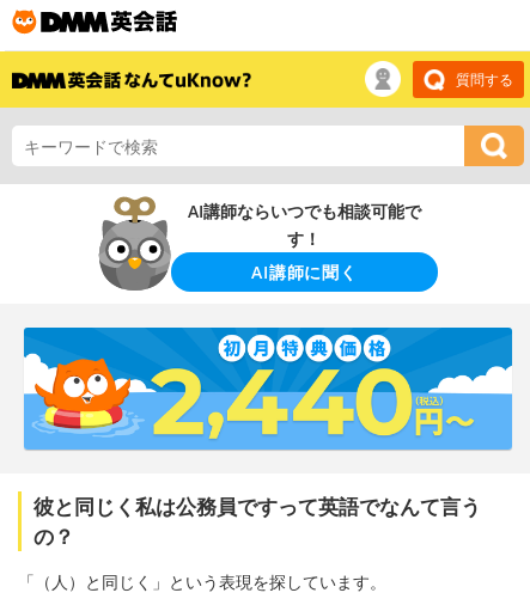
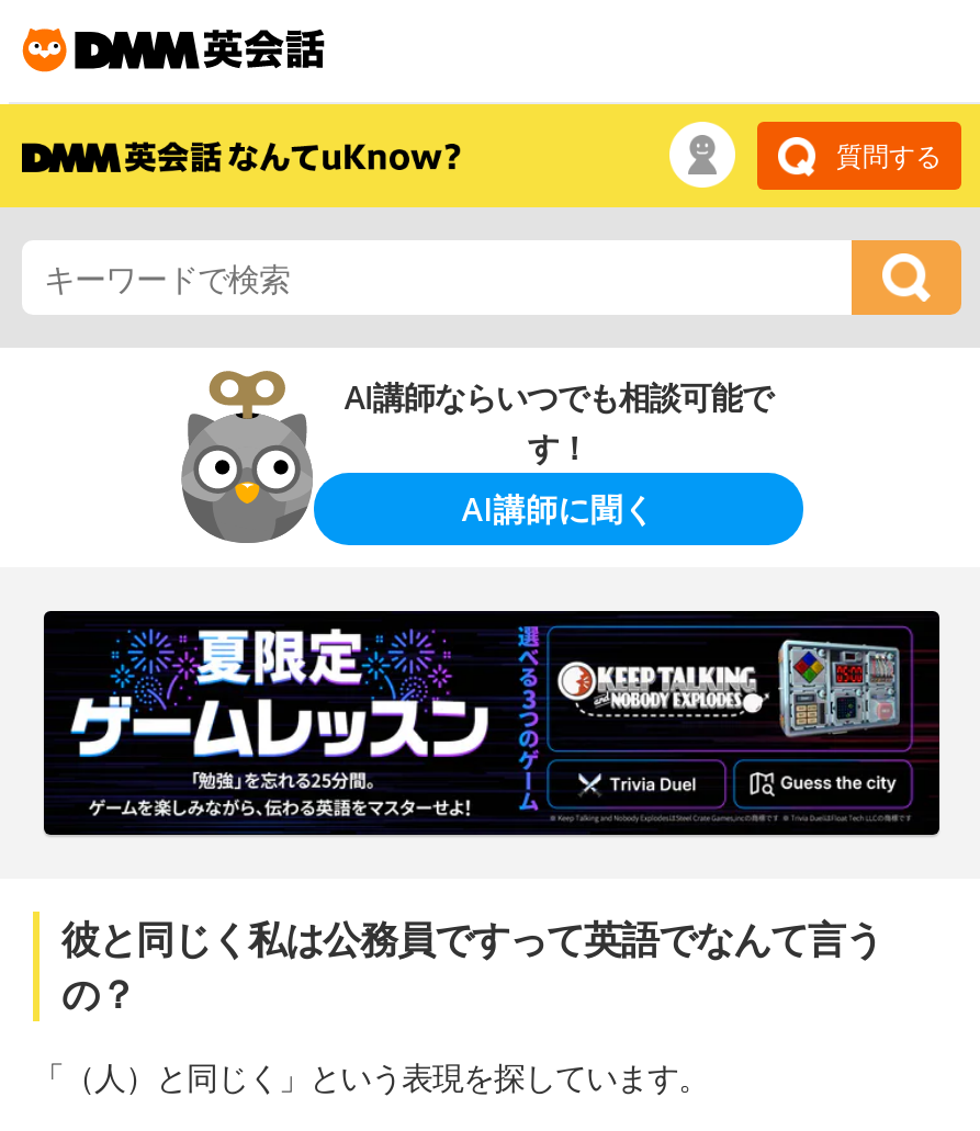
- [image]
+ [image]
